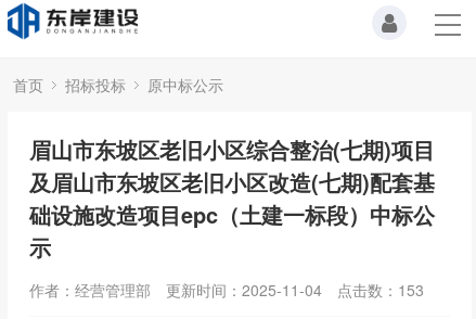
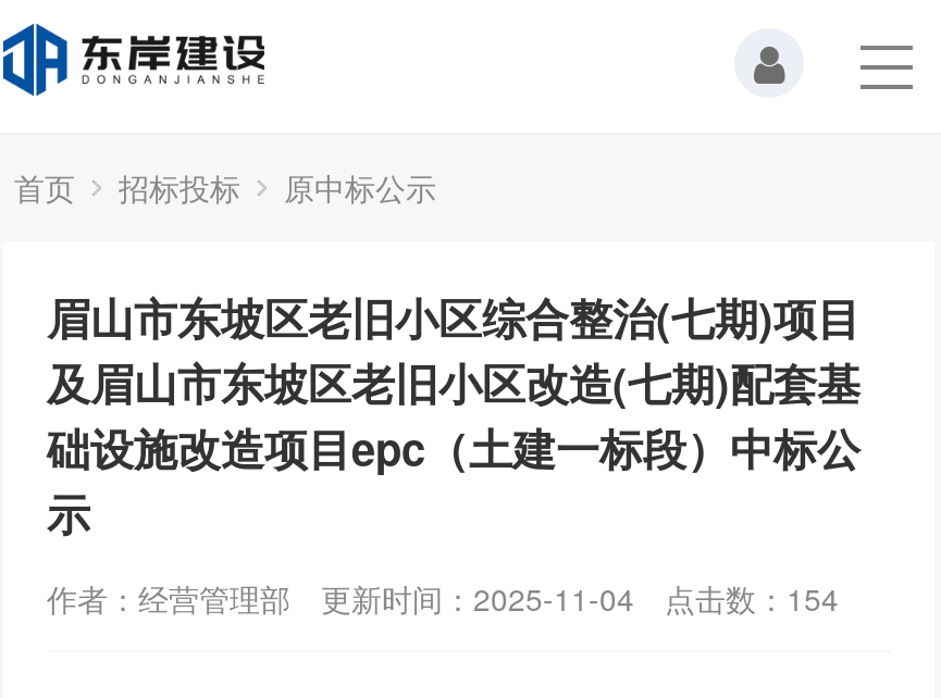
- 作者：经营管理部 更新时间：2025-11-04 点击数：153
+ 作者：经营管理部 更新时间：2025-11-04 点击数：154
